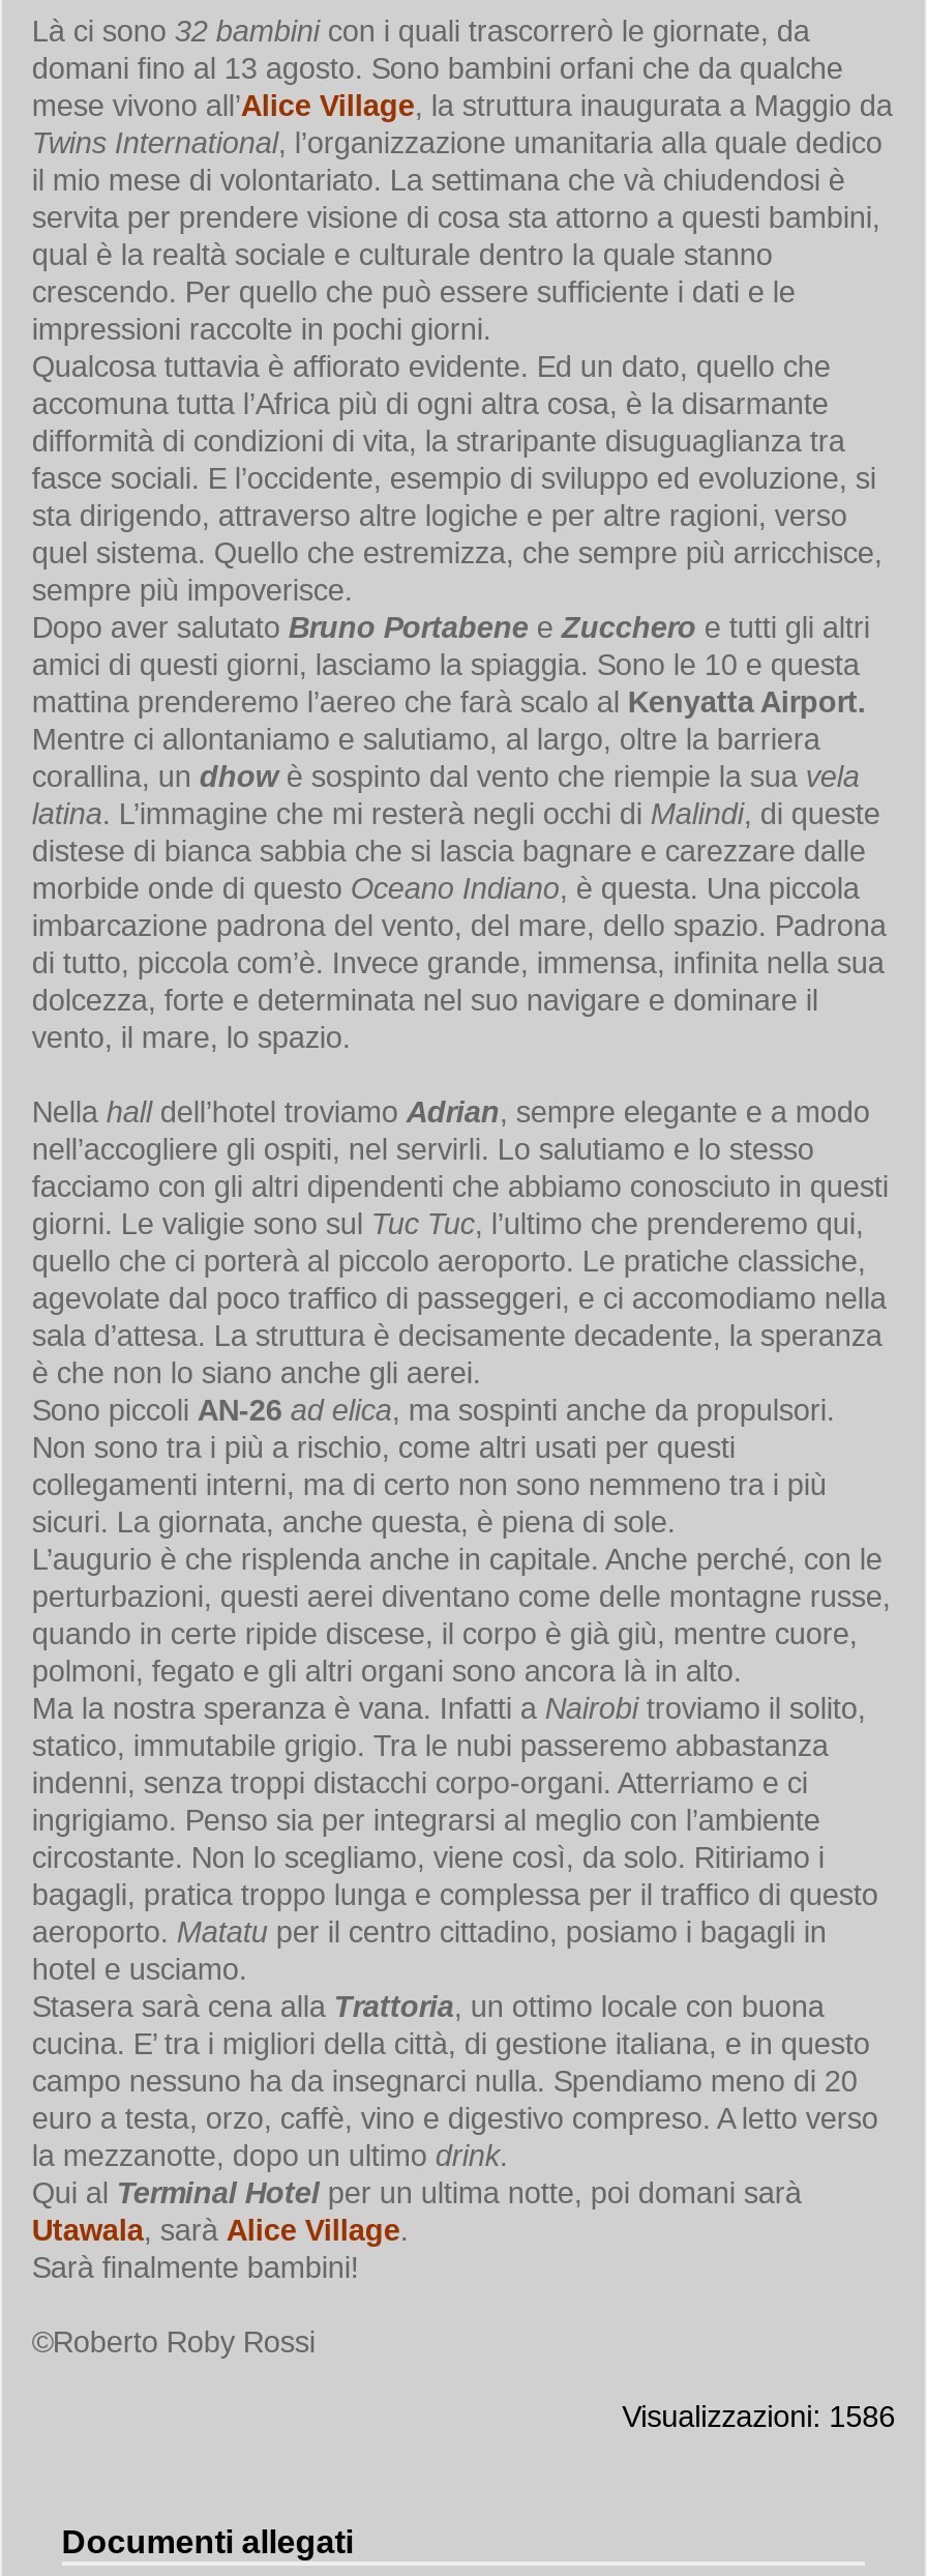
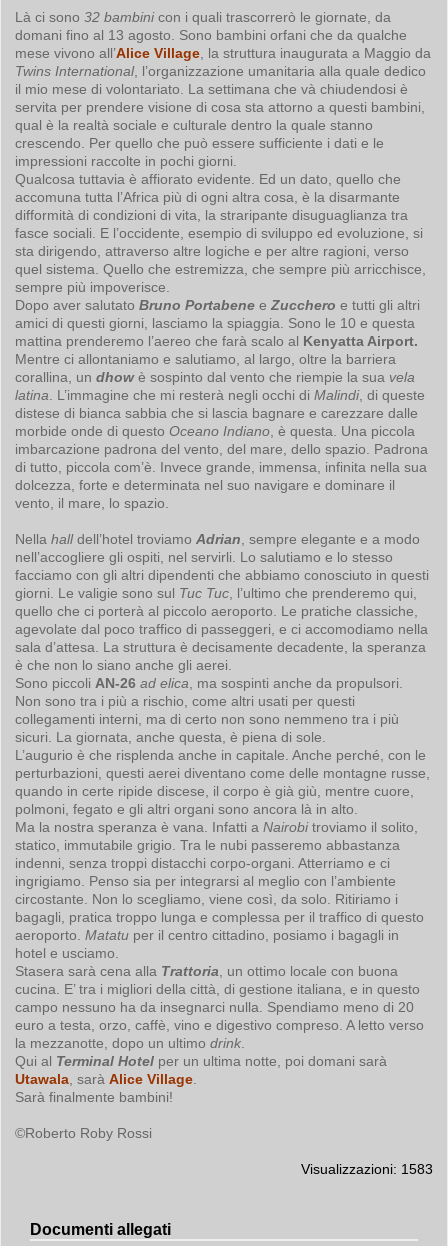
- Visualizzazioni: 1586
+ Visualizzazioni: 1583
